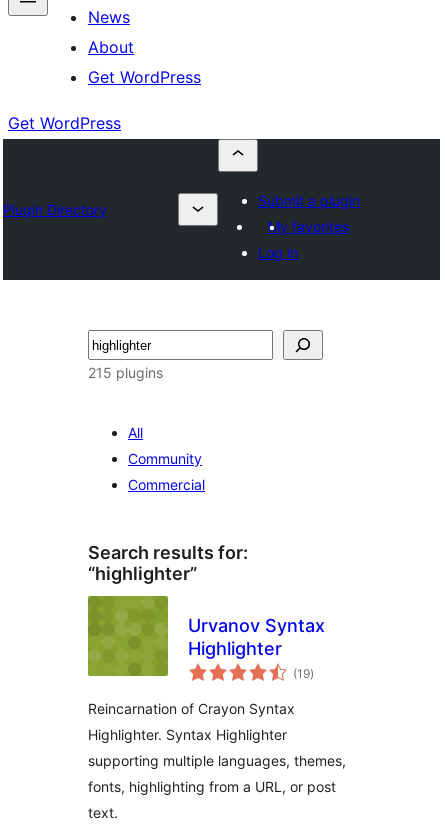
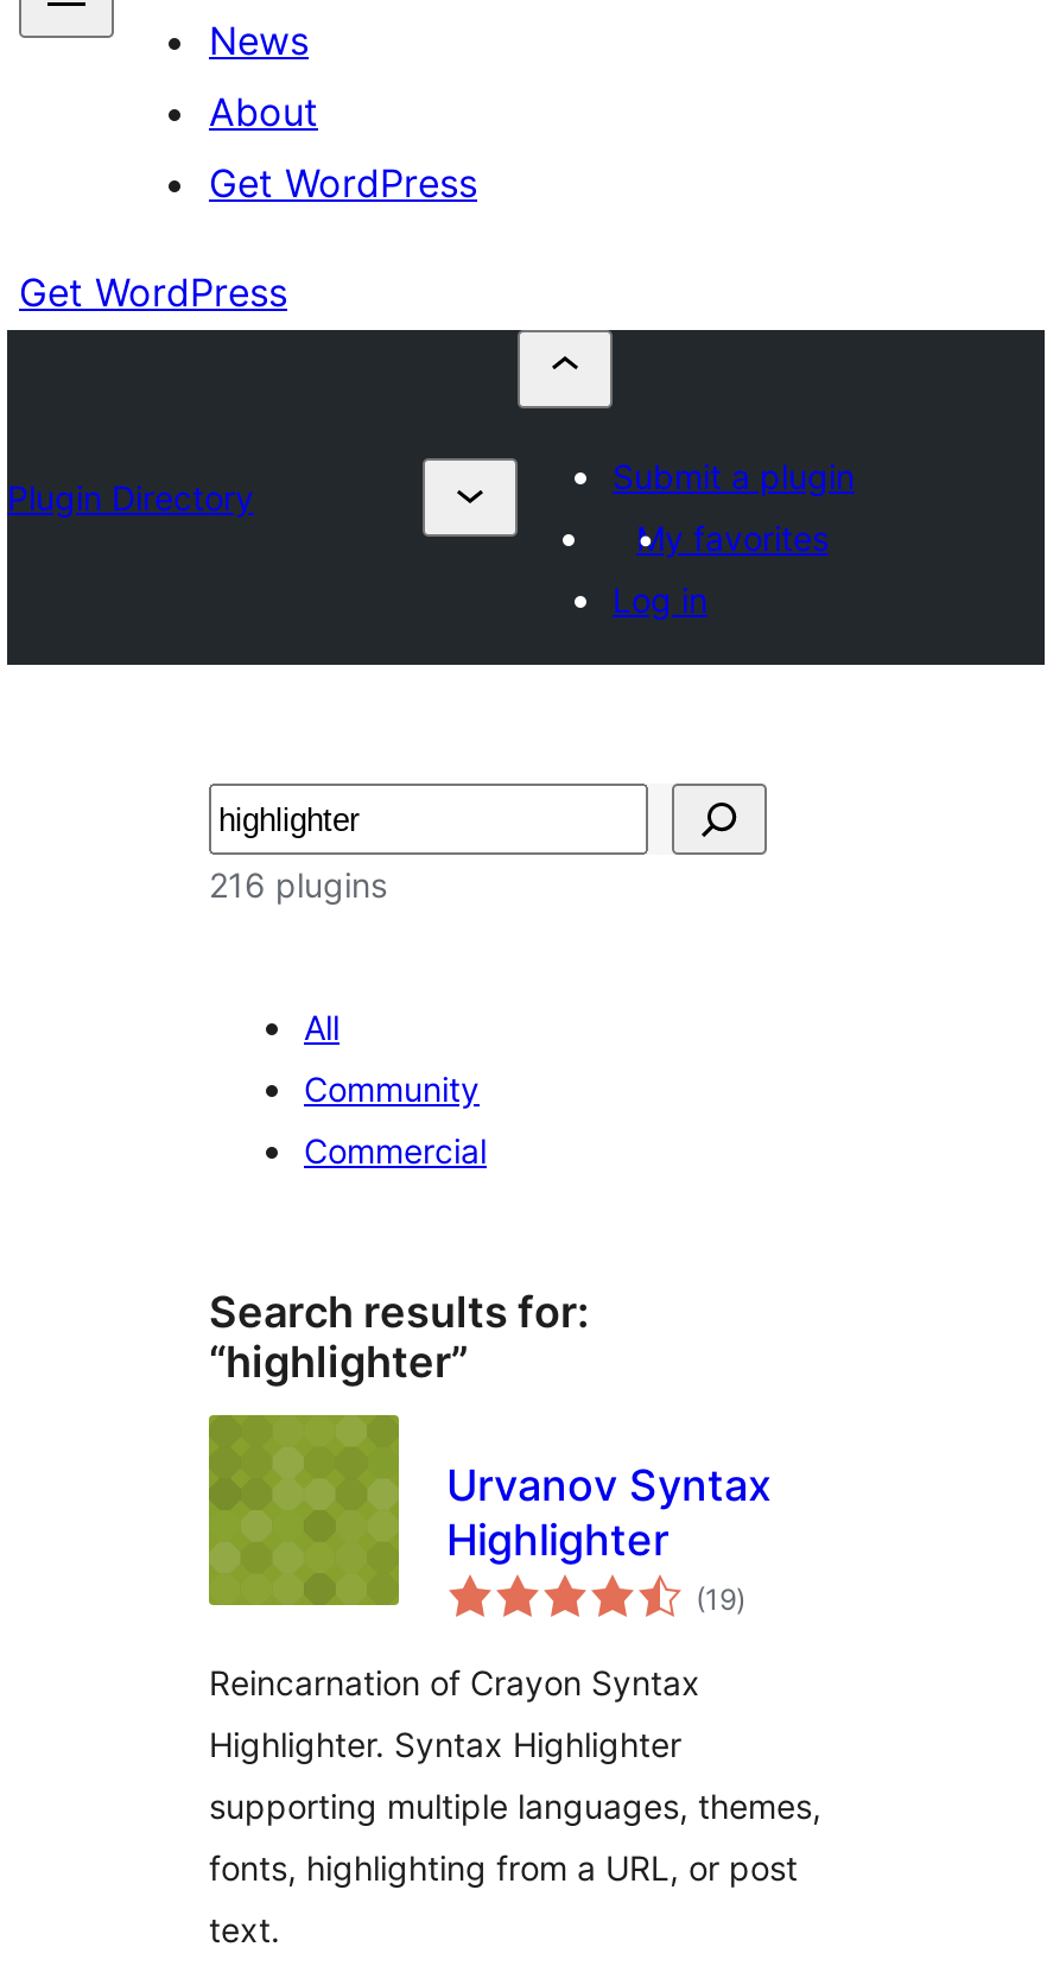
- 215 plugins
+ 216 plugins
